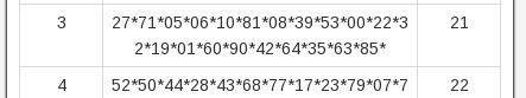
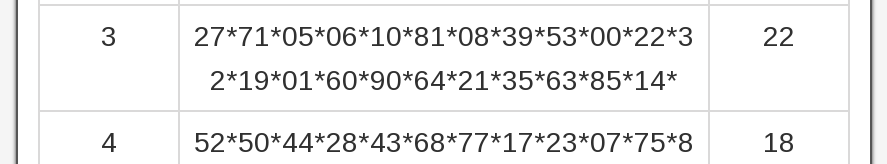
- 21
+ 22

- 2*19*01*60*90*42*64*35*63*85*
+ 2*19*01*60*90*64*21*35*63*85*14*

- 52*50*44*28*43*68*77*17*23*79*07*7
+ 52*50*44*28*43*68*77*17*23*07*75*8

- 22
+ 18
